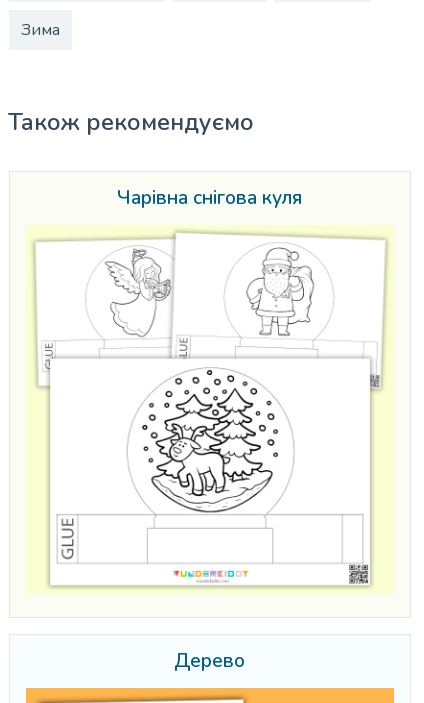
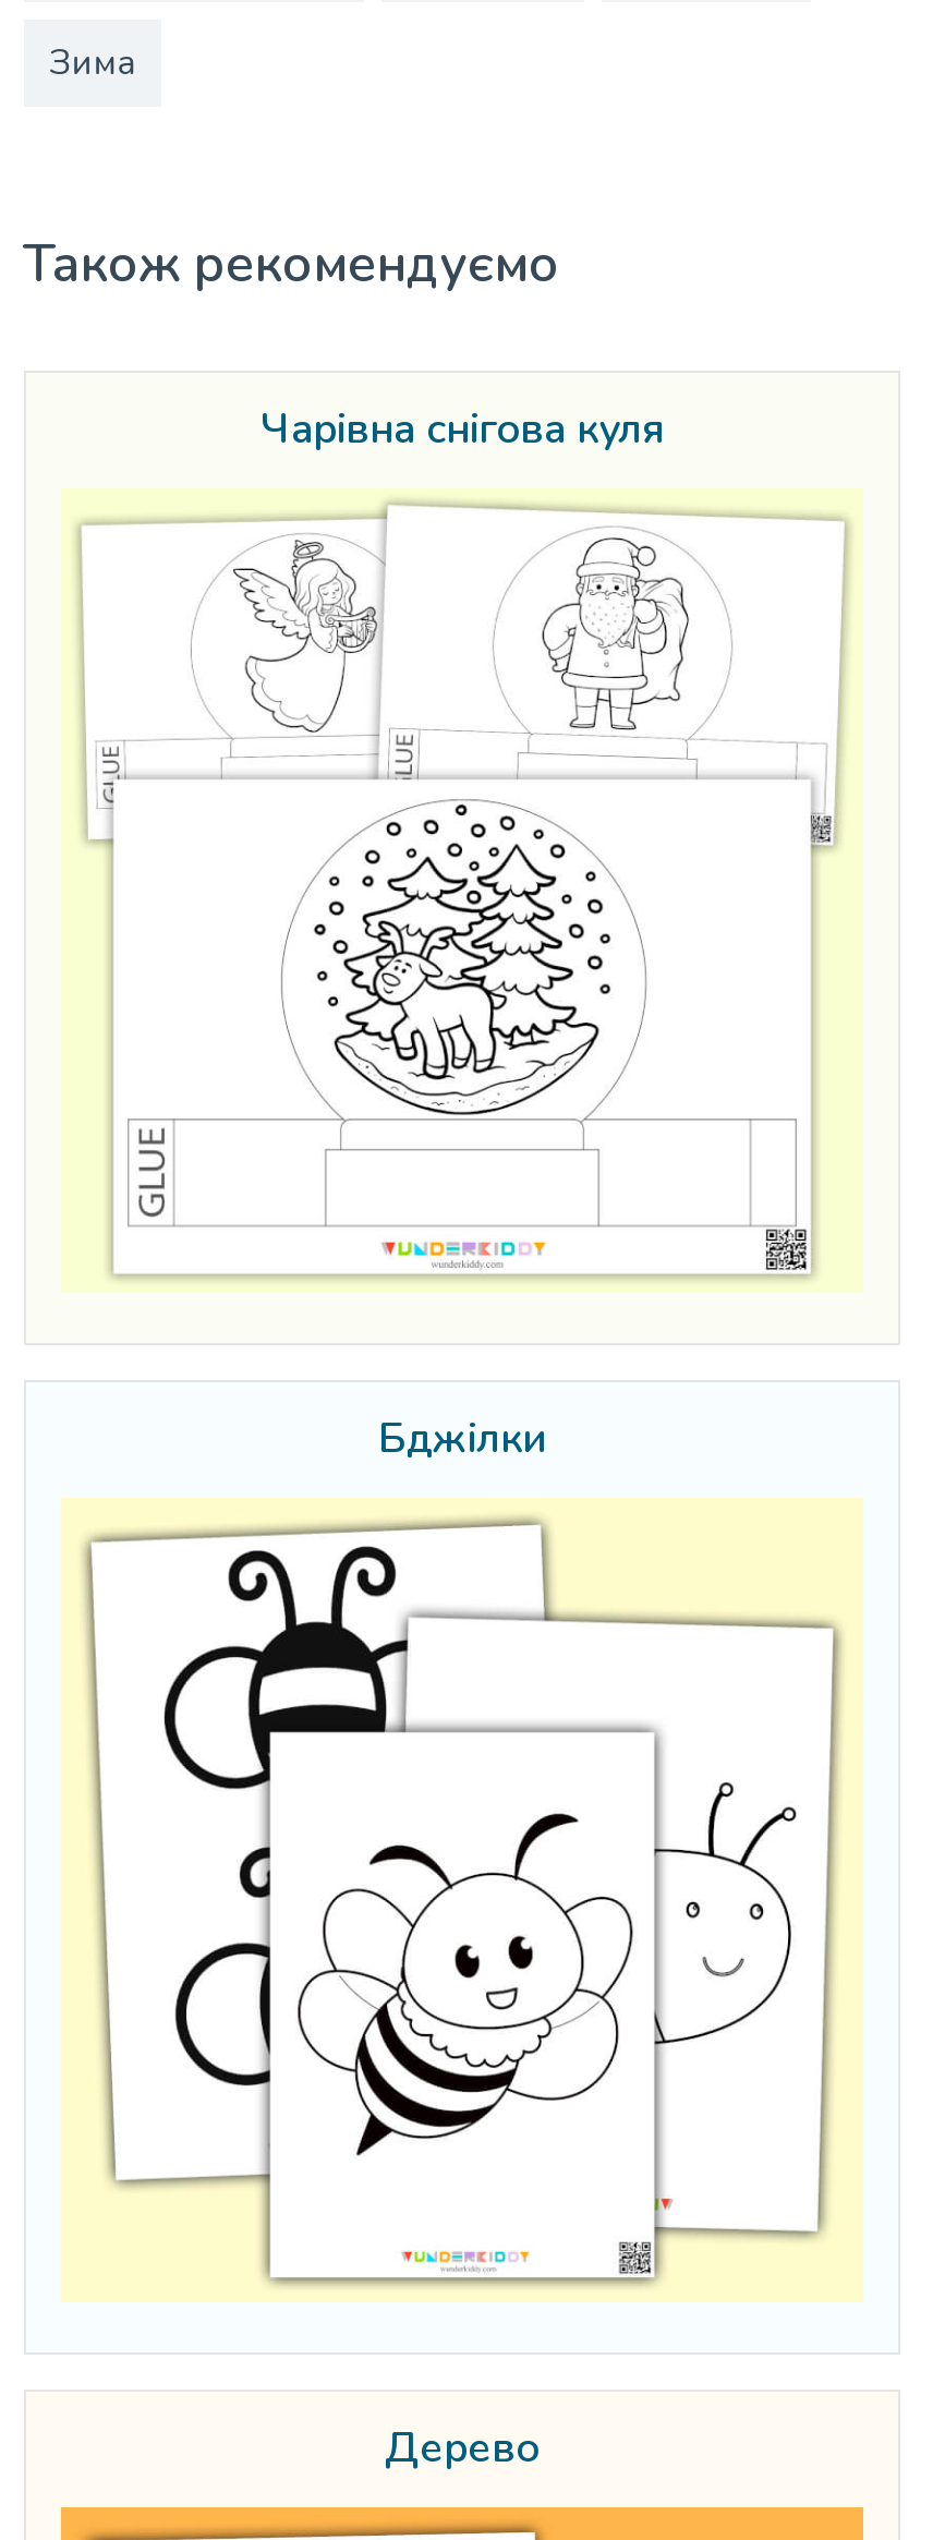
+ [image]

+ Бджілки
